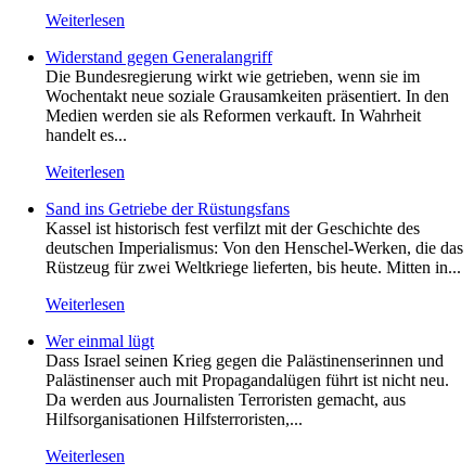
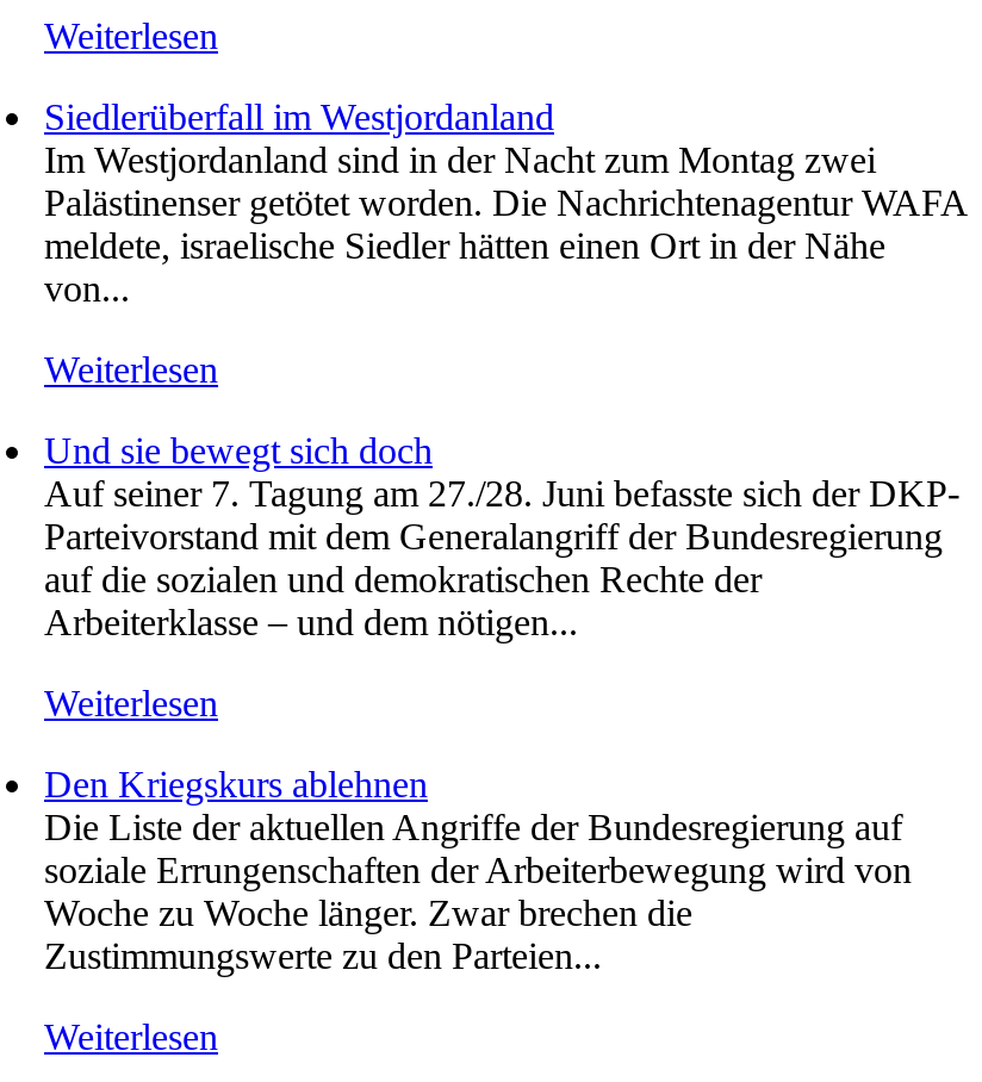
- Widerstand gegen Generalangriff
- Die Bundesregierung wirkt wie getrieben, wenn sie im
- Wochentakt neue soziale Grausamkeiten präsentiert. In den
- Medien werden sie als Reformen verkauft. In Wahrheit
- handelt es...
+ Siedlerüberfall im Westjordanland
+ Im Westjordanland sind in der Nacht zum Montag zwei
+ Palästinenser getötet worden. Die Nachrichtenagentur WAFA
+ meldete, israelische Siedler hätten einen Ort in der Nähe
+ von...

- Sand ins Getriebe der Rüstungsfans
- Kassel ist historisch fest verfilzt mit der Geschichte des
- deutschen Imperialismus: Von den Henschel-Werken, die das
- Rüstzeug für zwei Weltkriege lieferten, bis heute. Mitten in...
+ Und sie bewegt sich doch
+ Auf seiner 7. Tagung am 27./28. Juni befasste sich der DKP-
+ Parteivorstand mit dem Generalangriff der Bundesregierung
+ auf die sozialen und demokratischen Rechte der
+ Arbeiterklasse – und dem nötigen...

- Wer einmal lügt
- Dass Israel seinen Krieg gegen die Palästinenserinnen und
- Palästinenser auch mit Propagandalügen führt ist nicht neu.
- Da werden aus Journalisten Terroristen gemacht, aus
- Hilfsorganisationen Hilfsterroristen,...
+ Den Kriegskurs ablehnen
+ Die Liste der aktuellen Angriffe der Bundesregierung auf
+ soziale Errungenschaften der Arbeiterbewegung wird von
+ Woche zu Woche länger. Zwar brechen die
+ Zustimmungswerte zu den Parteien...
